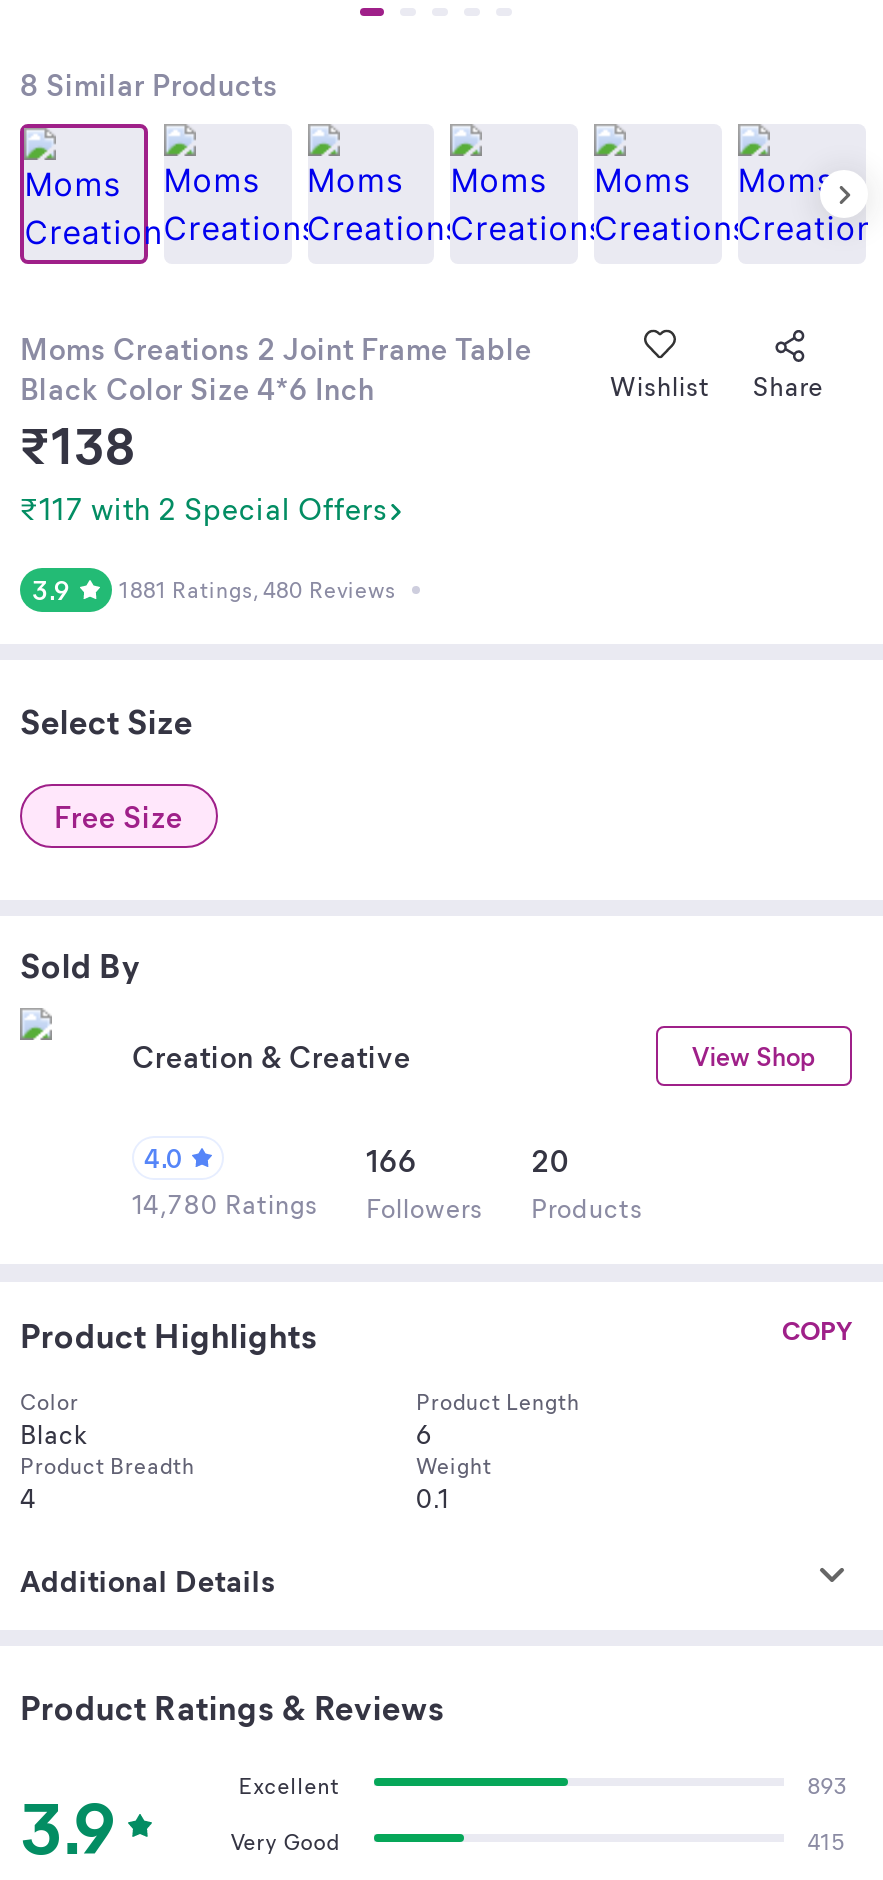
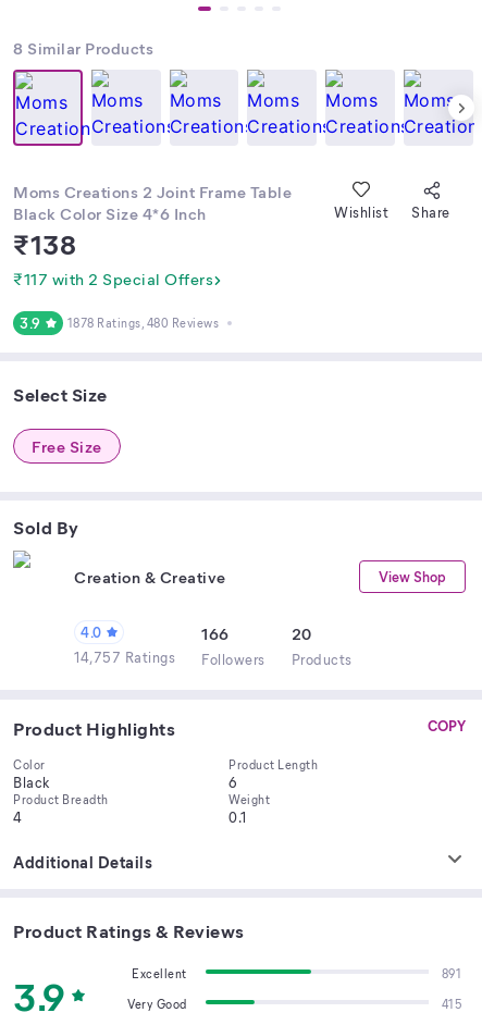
- 1881 Ratings, 480 Reviews
+ 1878 Ratings, 480 Reviews

- 14,780 Ratings Followers Products
+ 14,757 Ratings Followers Products

- 893
+ 891
